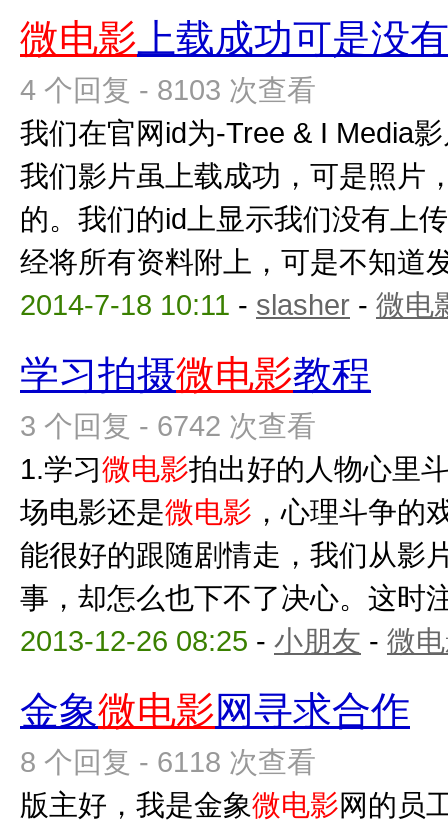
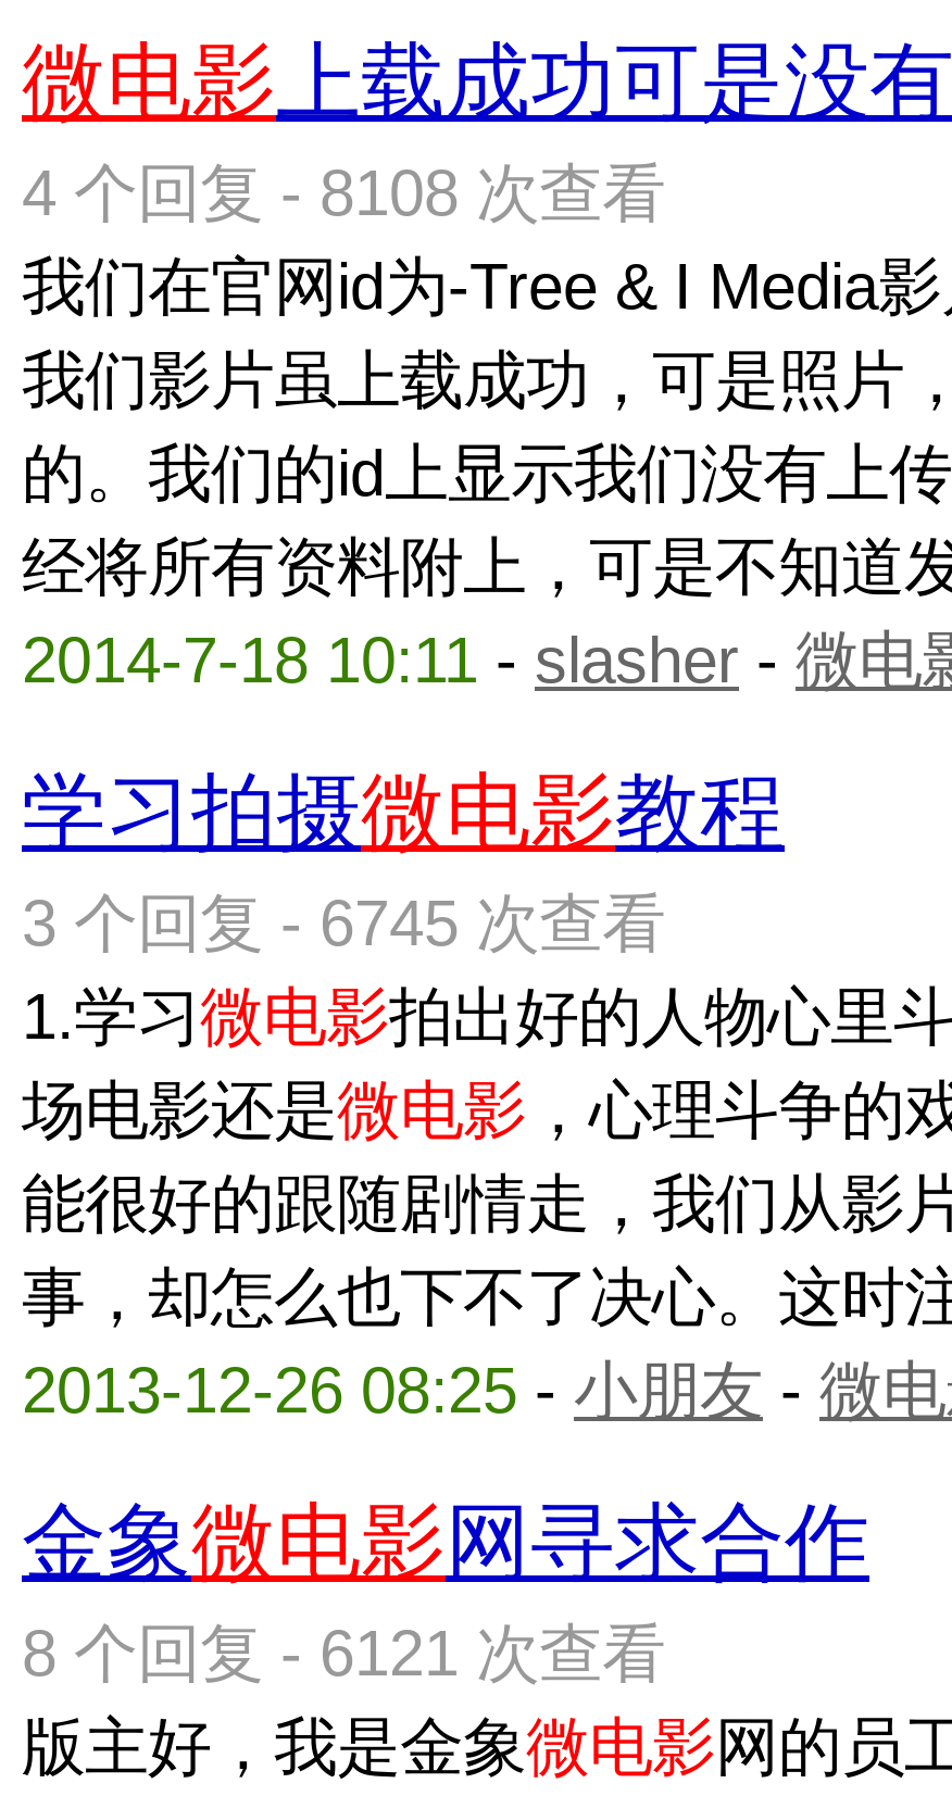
- 4 个回复 - 8103 次查看
+ 4 个回复 - 8108 次查看

- 3 个回复 - 6742 次查看
+ 3 个回复 - 6745 次查看

- 8 个回复 - 6118 次查看
+ 8 个回复 - 6121 次查看
